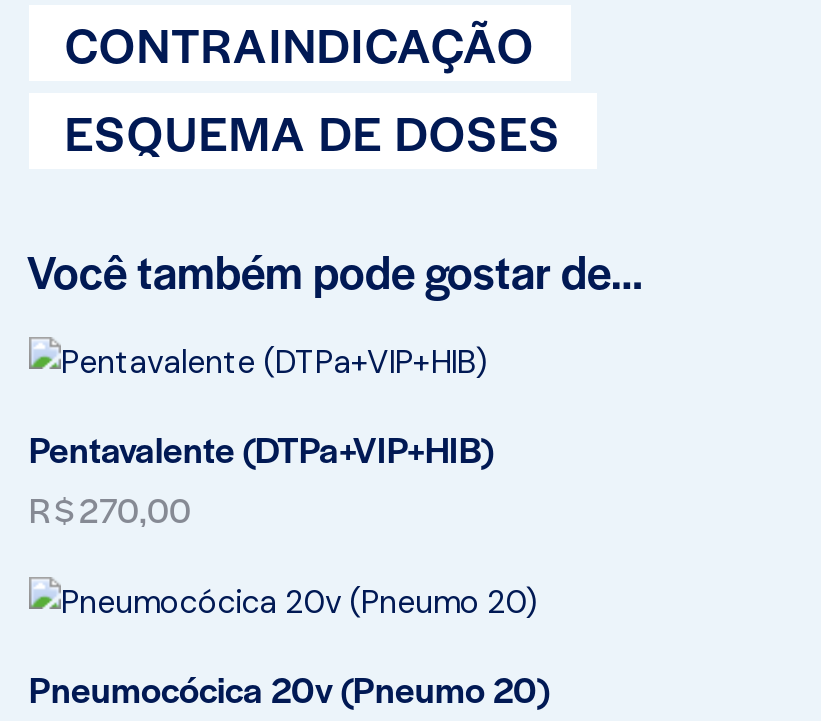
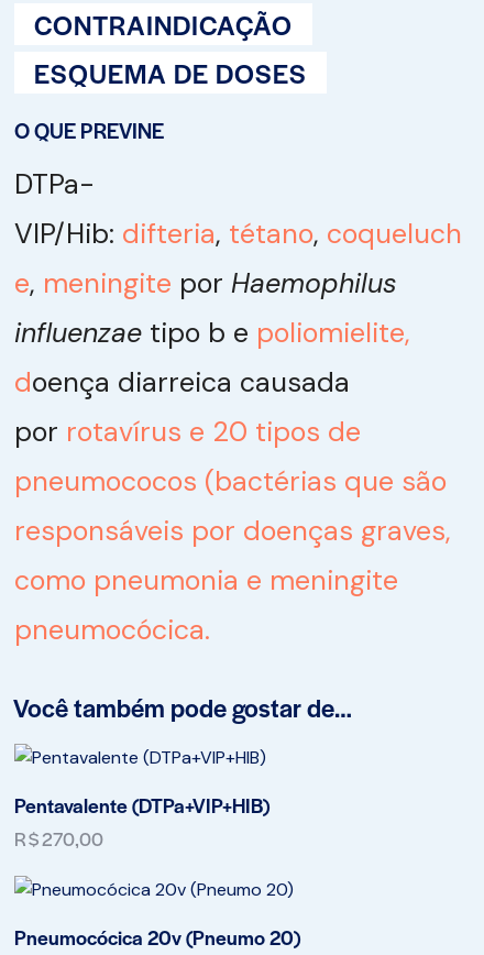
+ O QUE PREVINE
+ DTPa-
+ VIP/Hib: difteria, tétano, coqueluch
+ e, meningite por Haemophilus
+ influenzae tipo b e poliomielite,
+ doença diarreica causada
+ por rotavírus e 20 tipos de
+ pneumococos (bactérias que são
+ responsáveis por doenças graves,
+ como pneumonia e meningite
+ pneumocócica.
